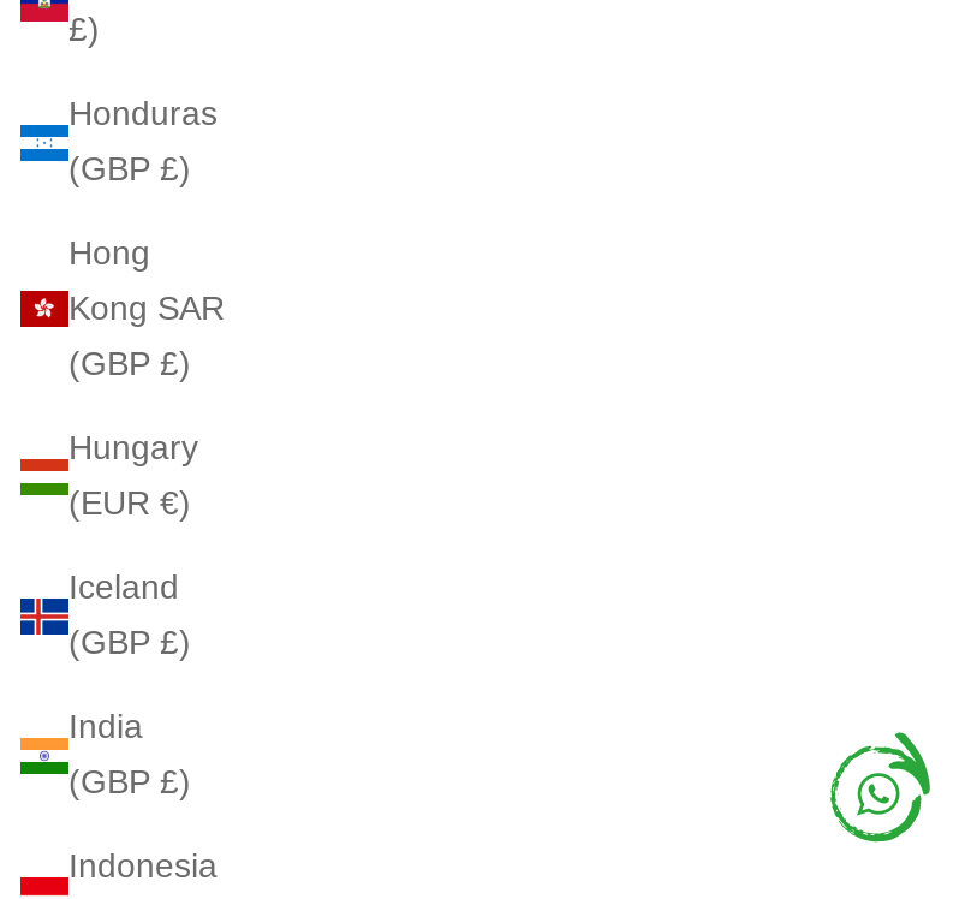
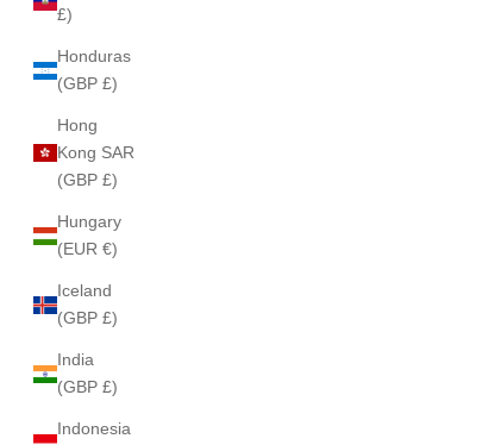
- [image]
